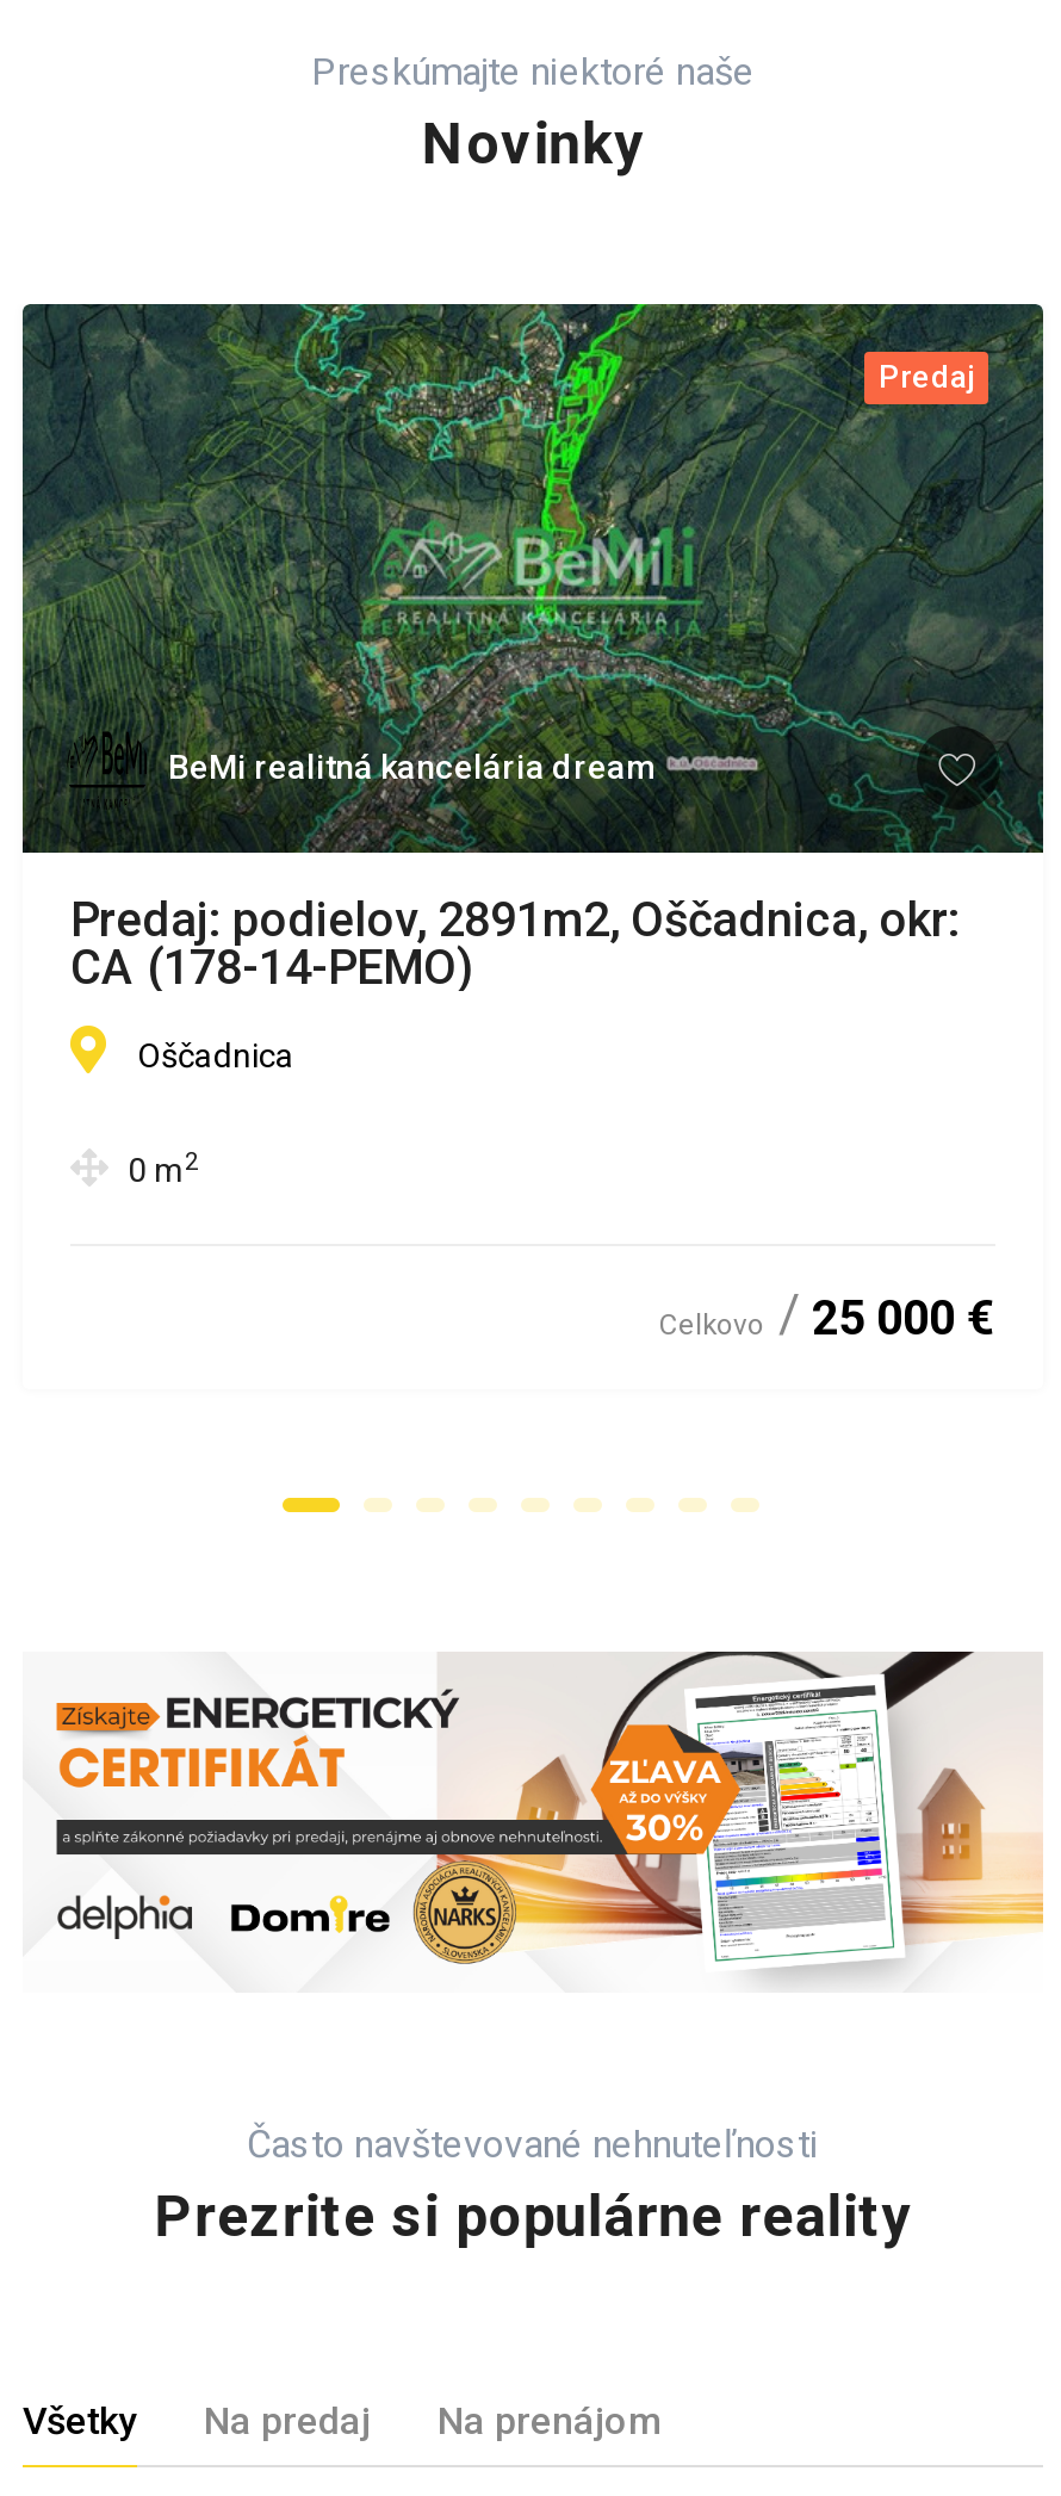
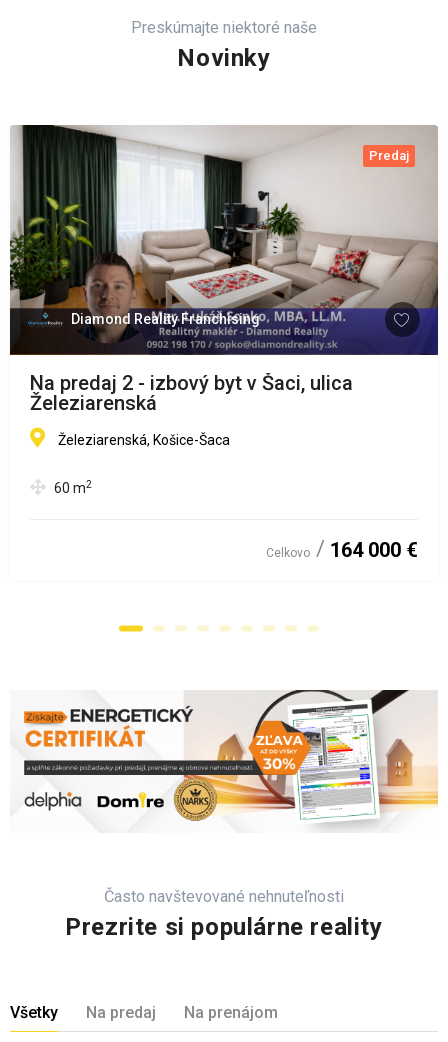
- [image]
- BeMi realitná kancelária dream
+ [image]
+ Diamond Reality Franchising

- Predaj: podielov, 2891m2, Oščadnica, okr:
- CA (178-14-PEMO)
+ Na predaj 2 - izbový byt v Šaci, ulica
+ Železiarenská

- Oščadnica
+ Železiarenská, Košice-Šaca

- 0 m2
+ 60 m2

- Celkovo 25 000 €
+ Celkovo 164 000 €
